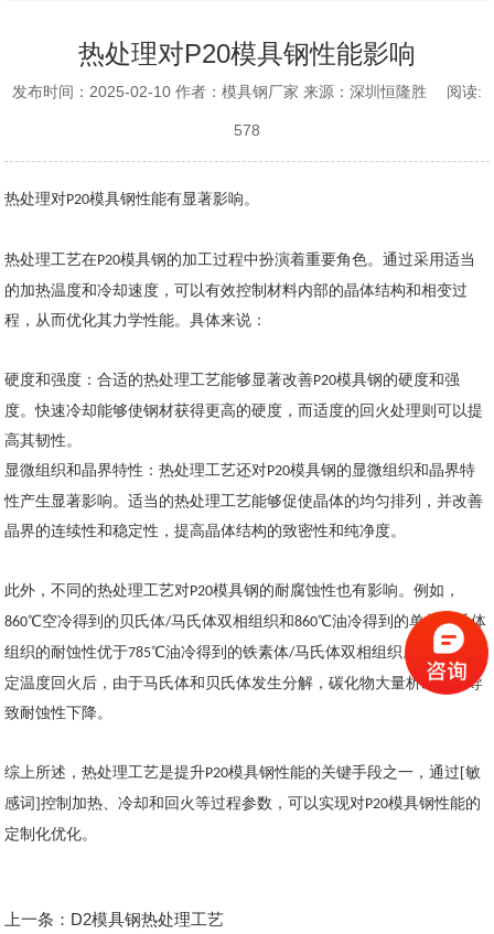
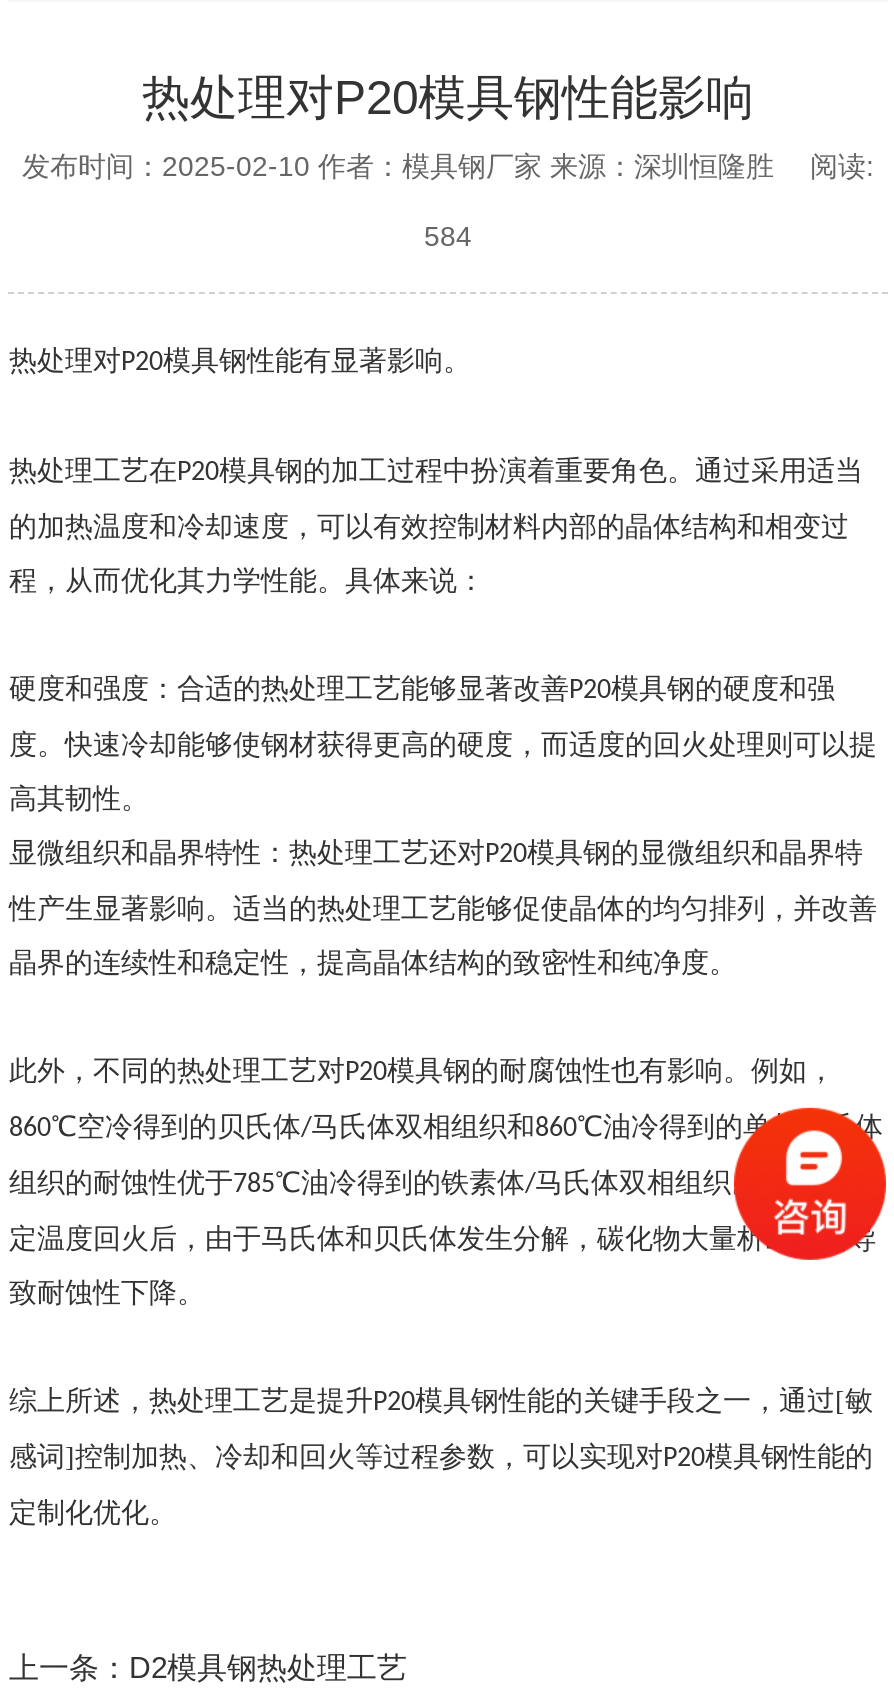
- 578
+ 584
